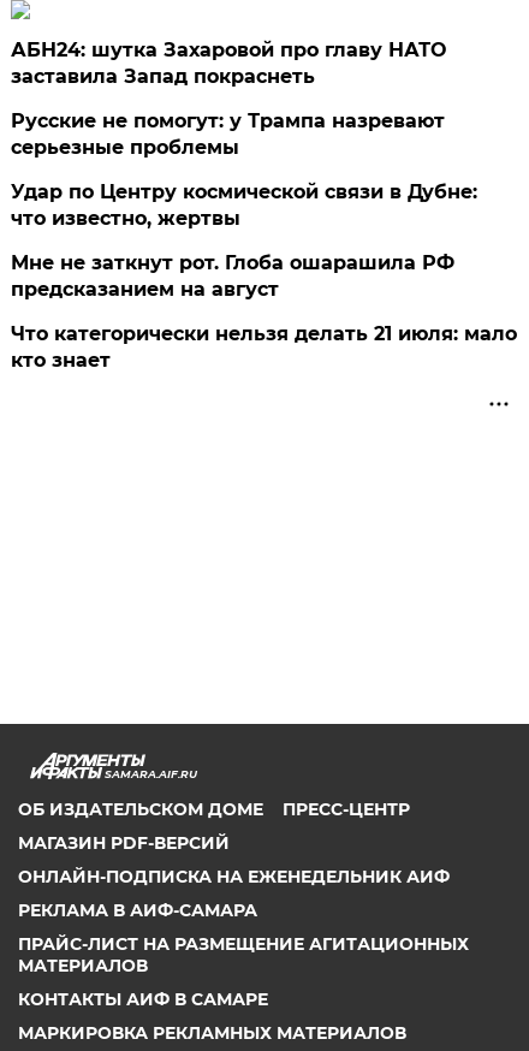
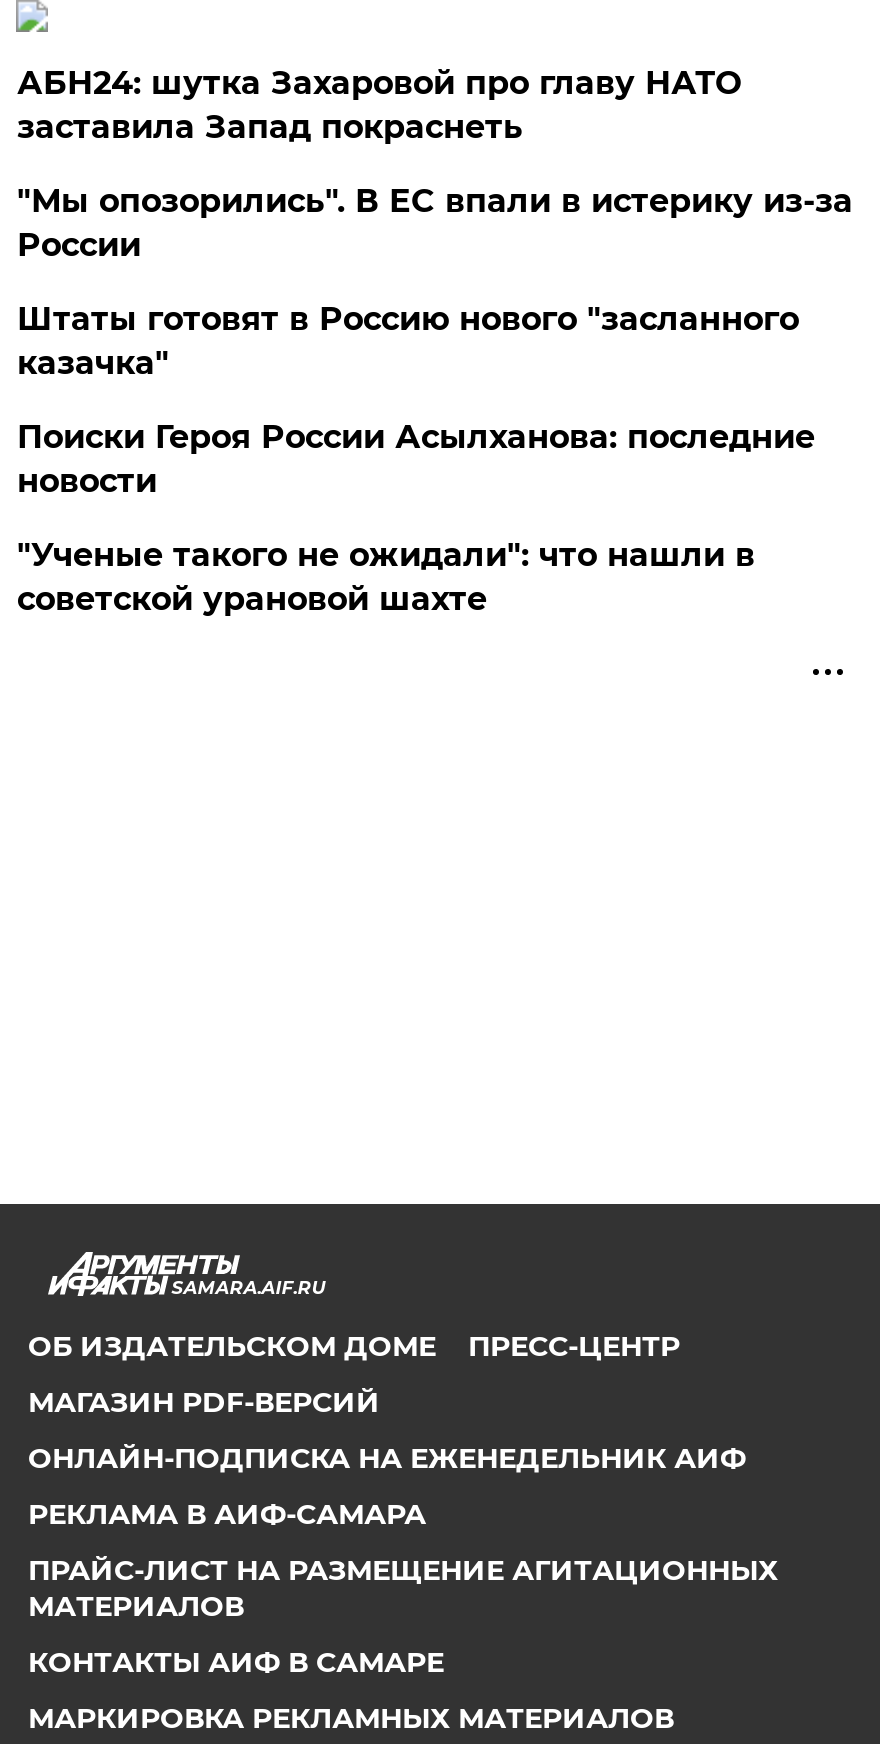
- Русские не помогут: у Трампа назревают
- серьезные проблемы
+ "Мы опозорились". В ЕС впали в истерику из-за
+ России

- Удар по Центру космической связи в Дубне:
- что известно, жертвы
+ Штаты готовят в Россию нового "засланного
+ казачка"

- Мне не заткнут рот. Глоба ошарашила РФ
- предсказанием на август
+ Поиски Героя России Асылханова: последние
+ новости

- Что категорически нельзя делать 21 июля: мало
- кто знает
+ "Ученые такого не ожидали": что нашли в
+ советской урановой шахте
